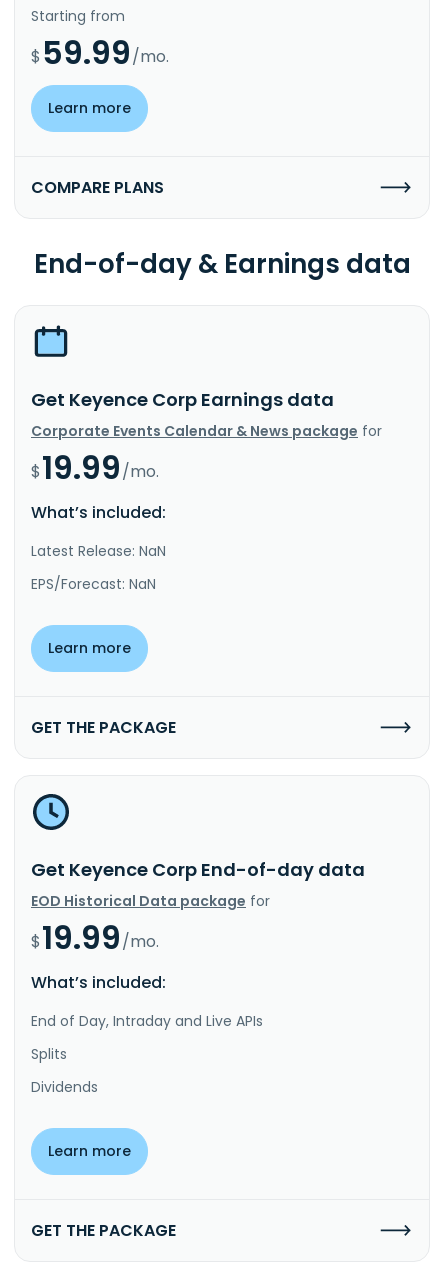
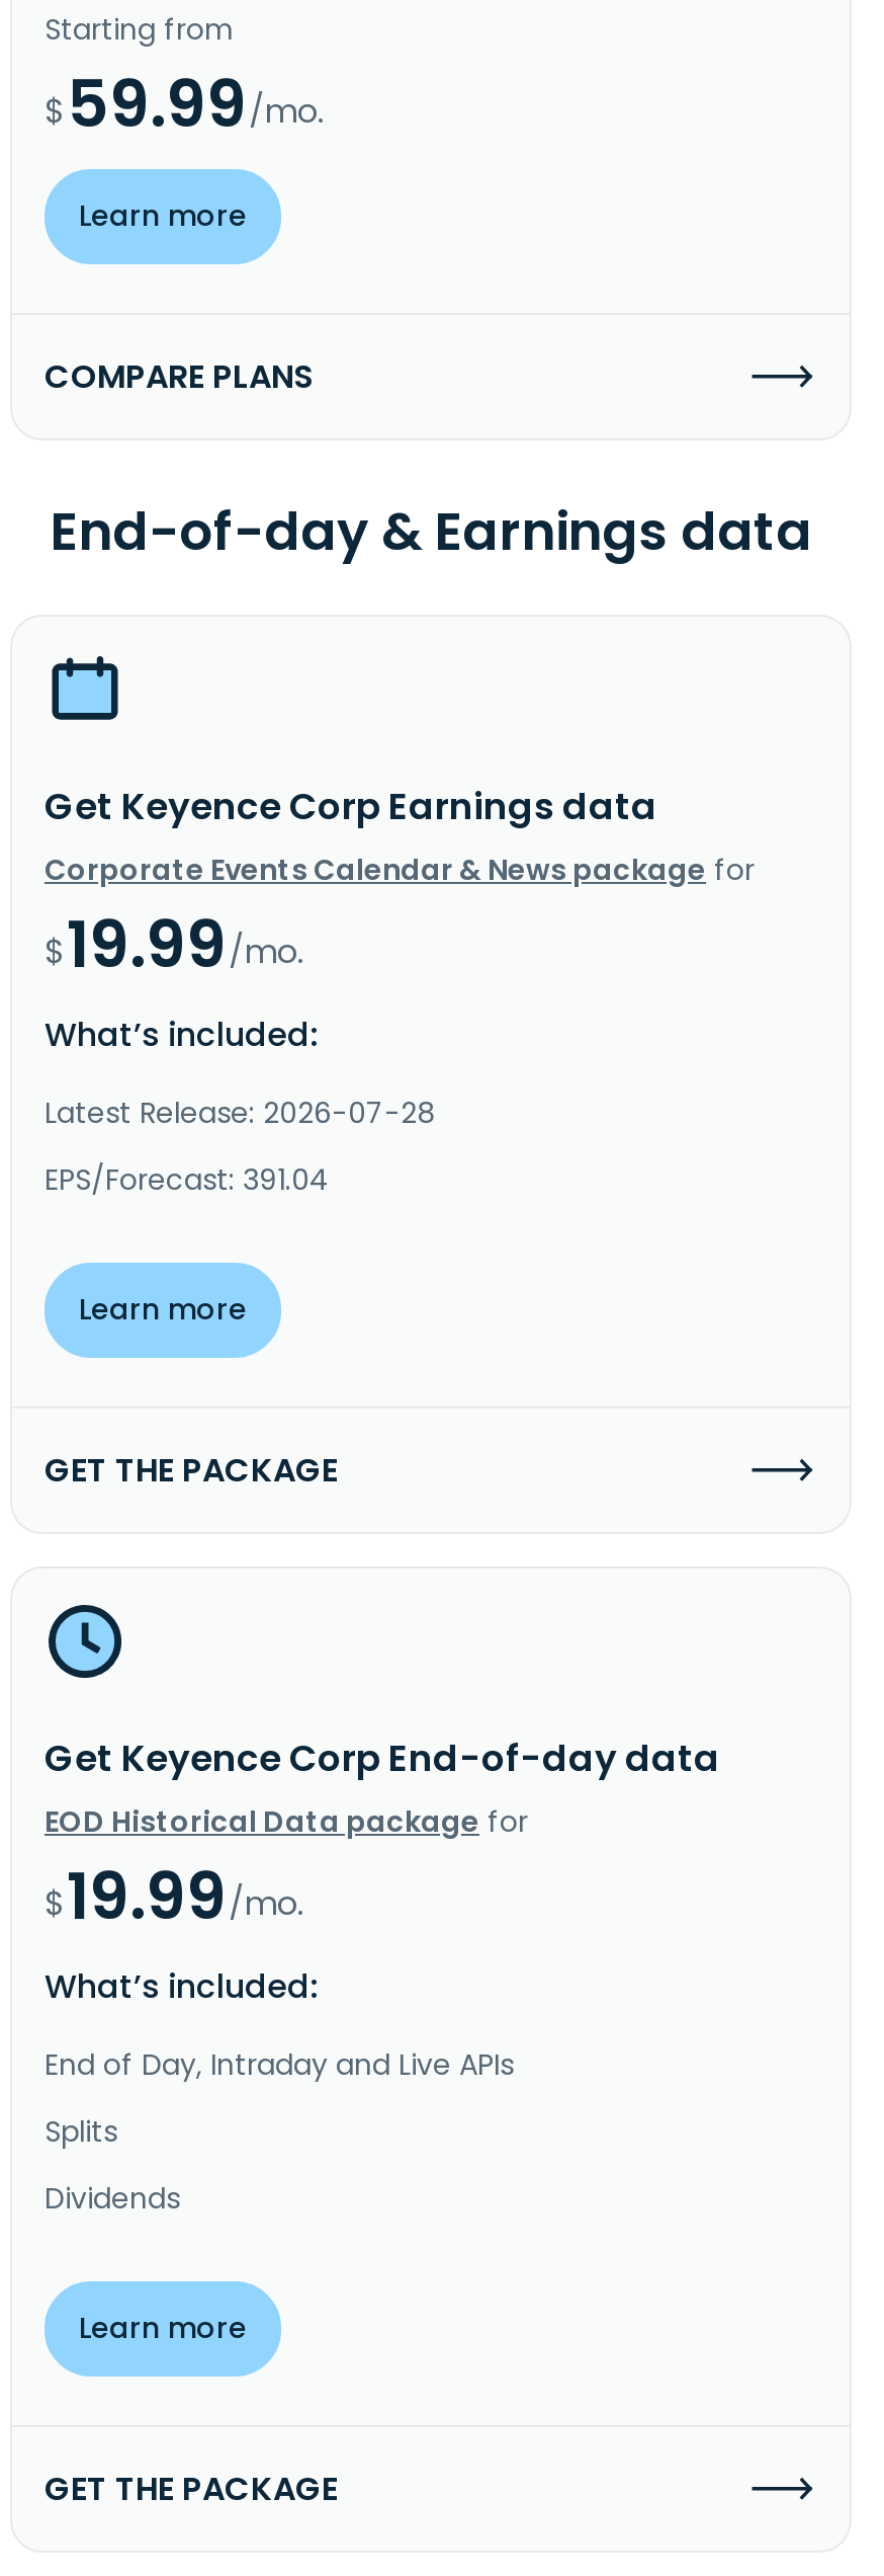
- Latest Release: NaN
+ Latest Release: 2026-07-28

- EPS/Forecast: NaN
+ EPS/Forecast: 391.04
